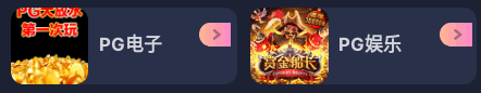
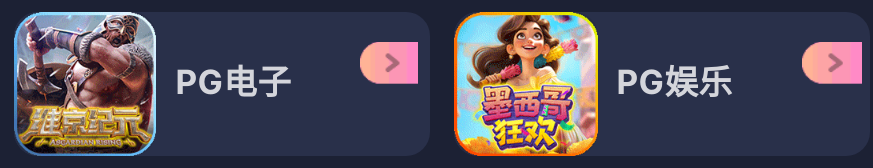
- [image]
+ [image]

- [image]
+ [image]
